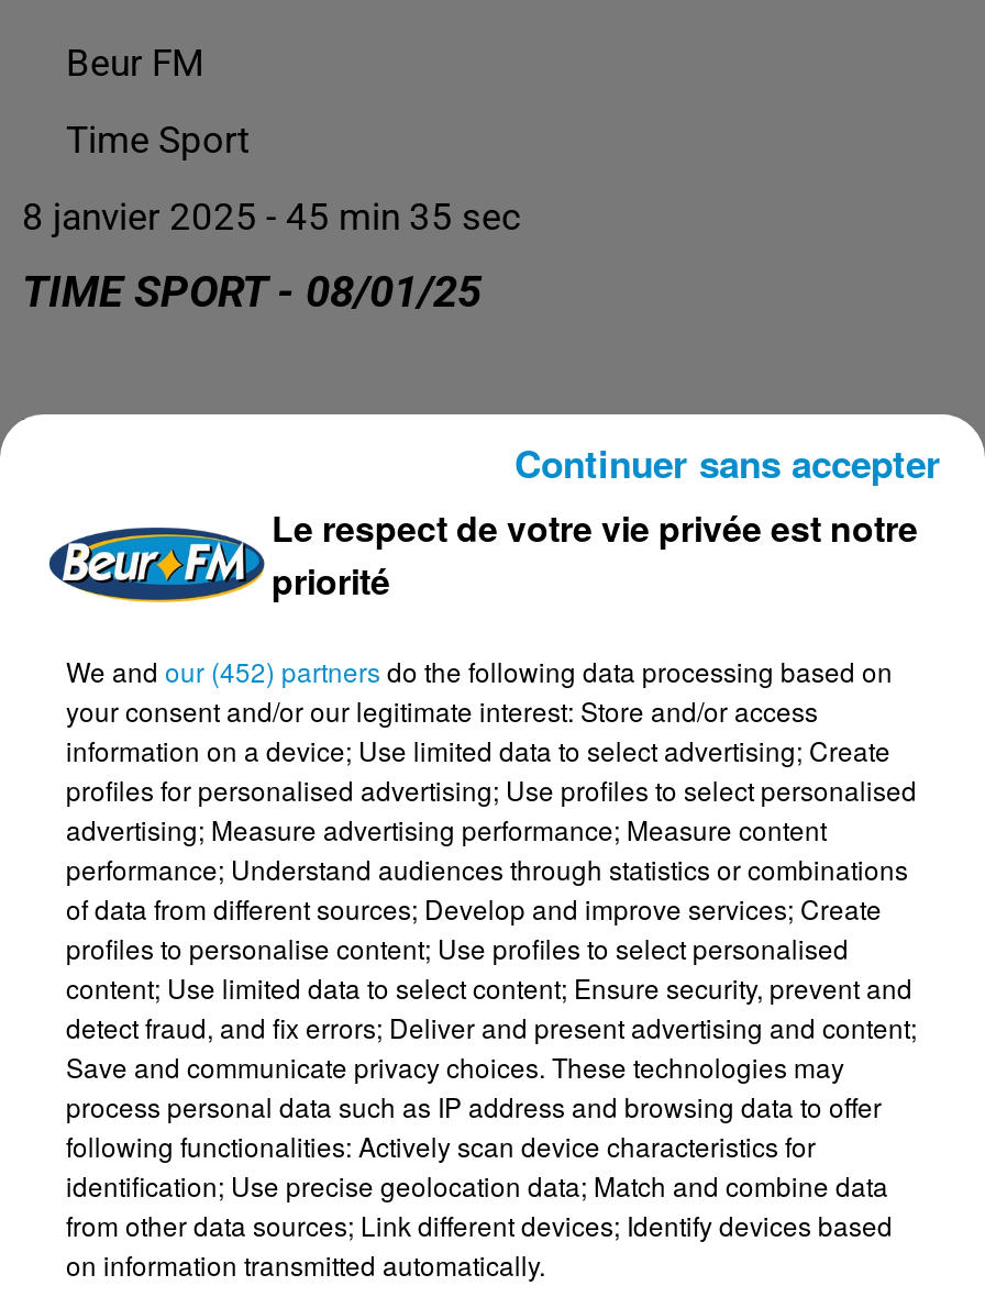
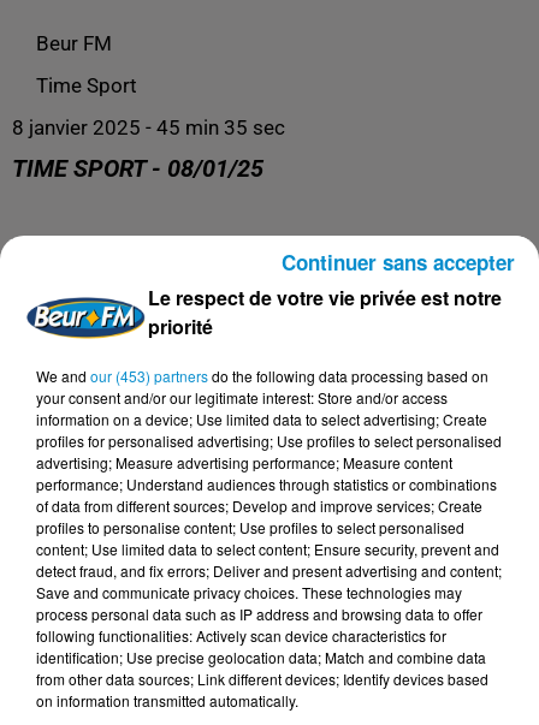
- We and our (452) partners do the following data processing based on
+ We and our (453) partners do the following data processing based on
